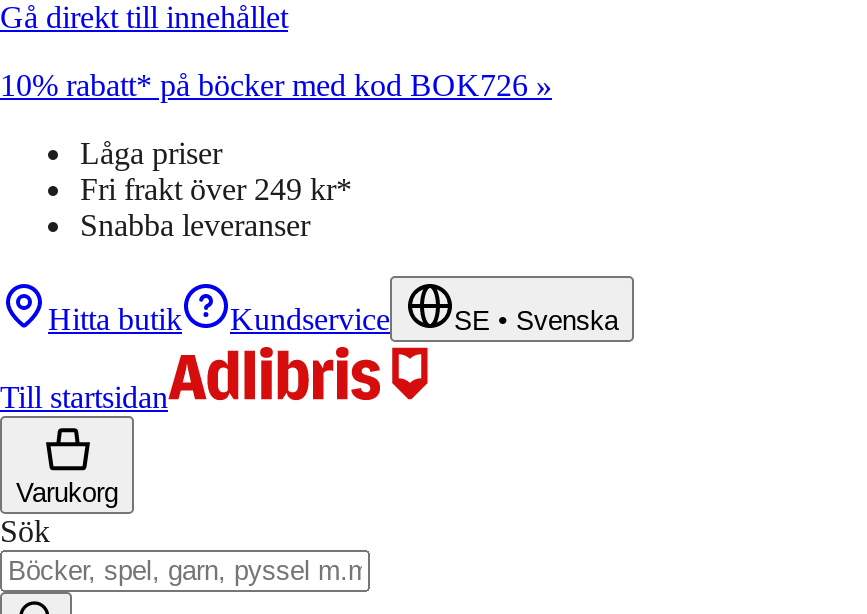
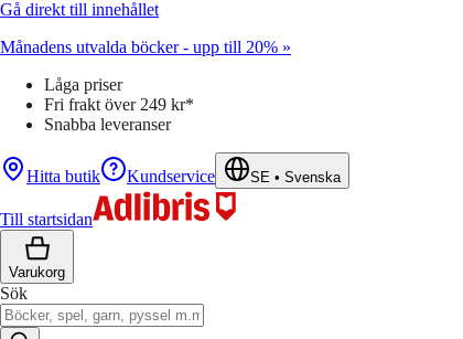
- 10% rabatt* på böcker med kod BOK726 »
+ Månadens utvalda böcker - upp till 20% »
